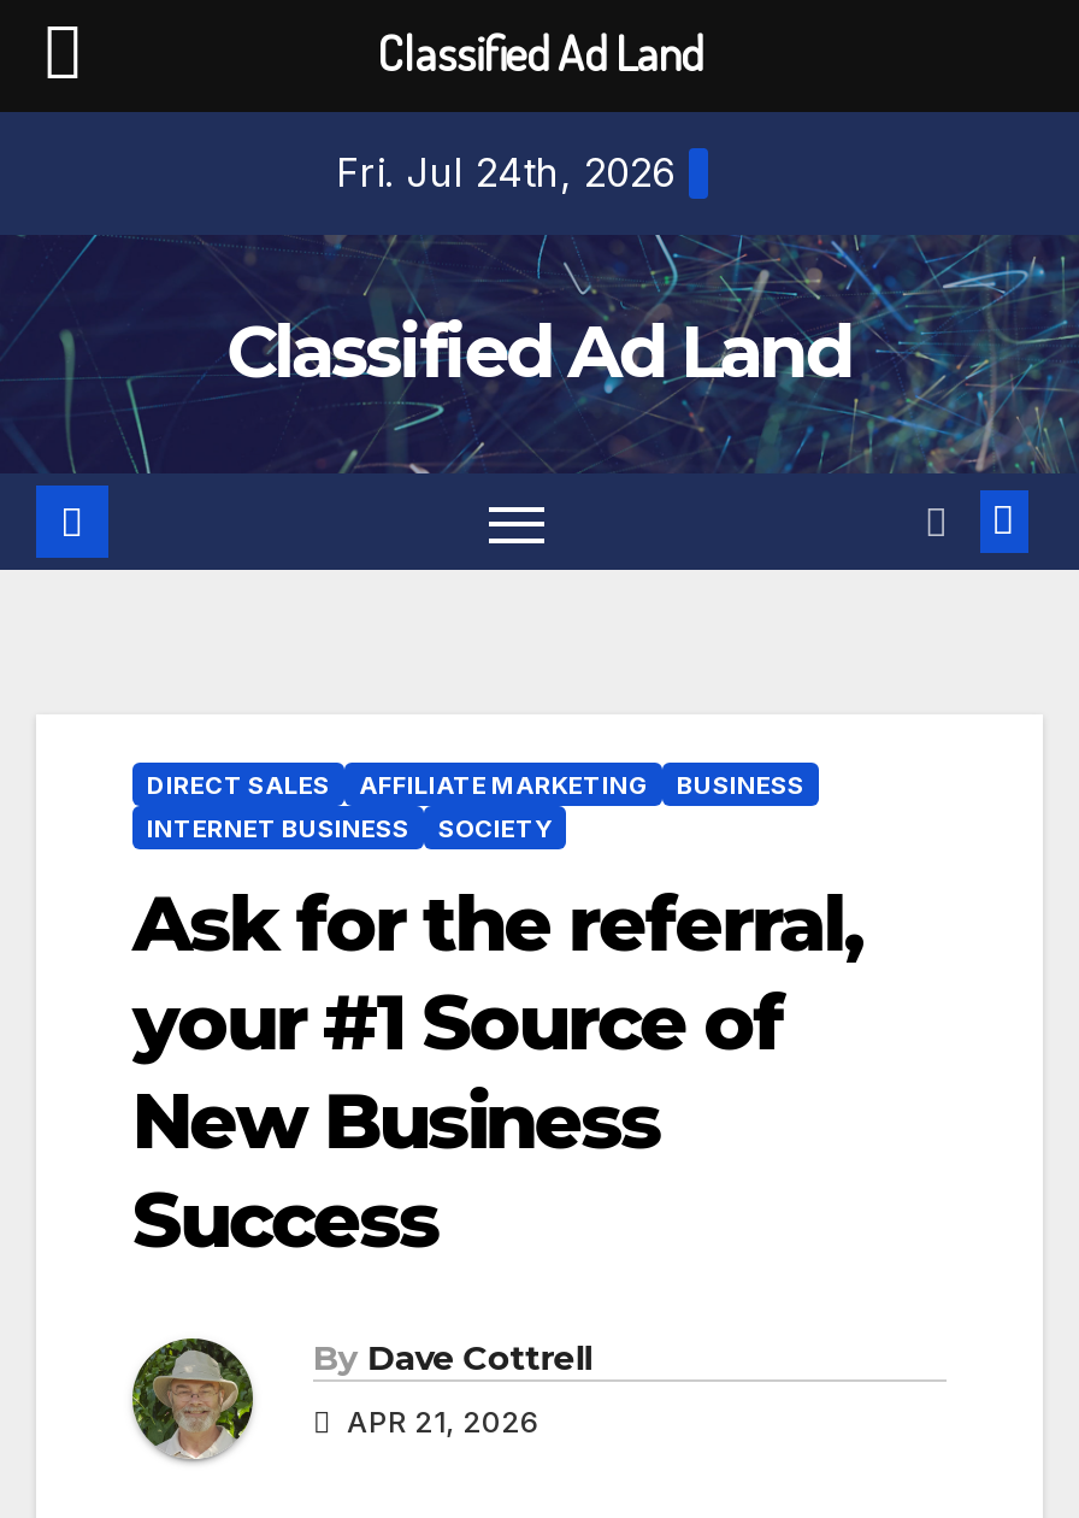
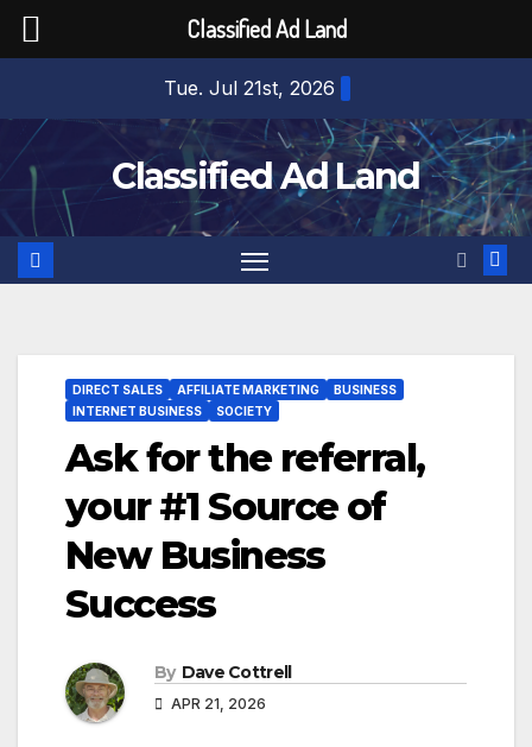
- Fri. Jul 24th, 2026
+ Tue. Jul 21st, 2026
